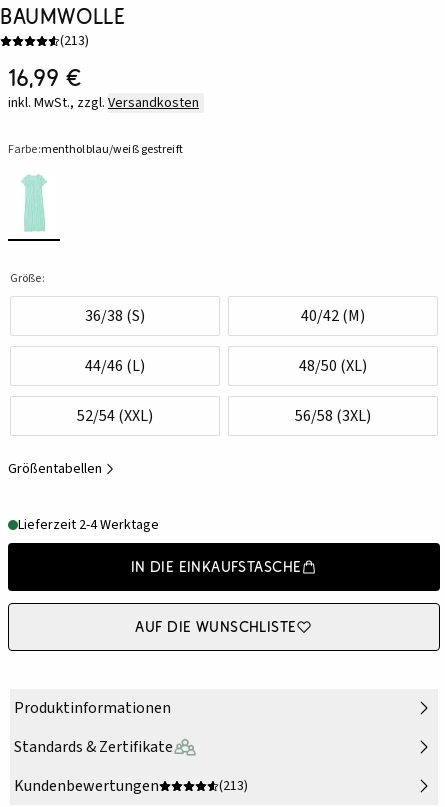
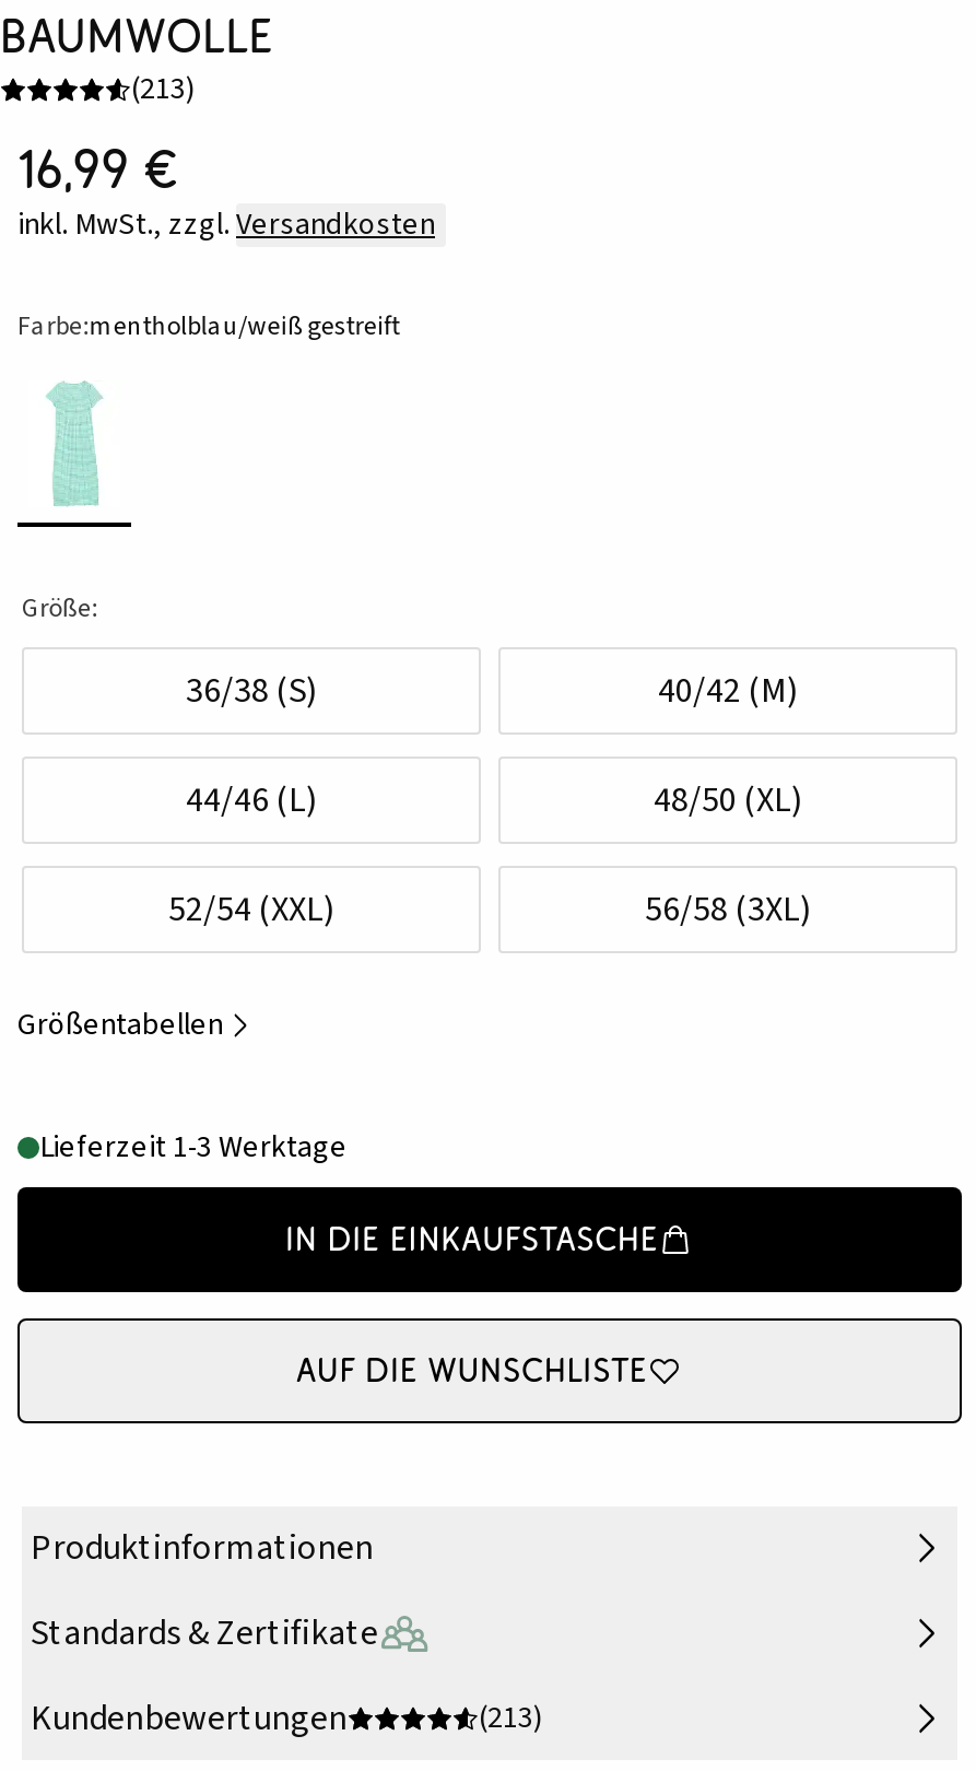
- Lieferzeit 2-4 Werktage
+ Lieferzeit 1-3 Werktage
